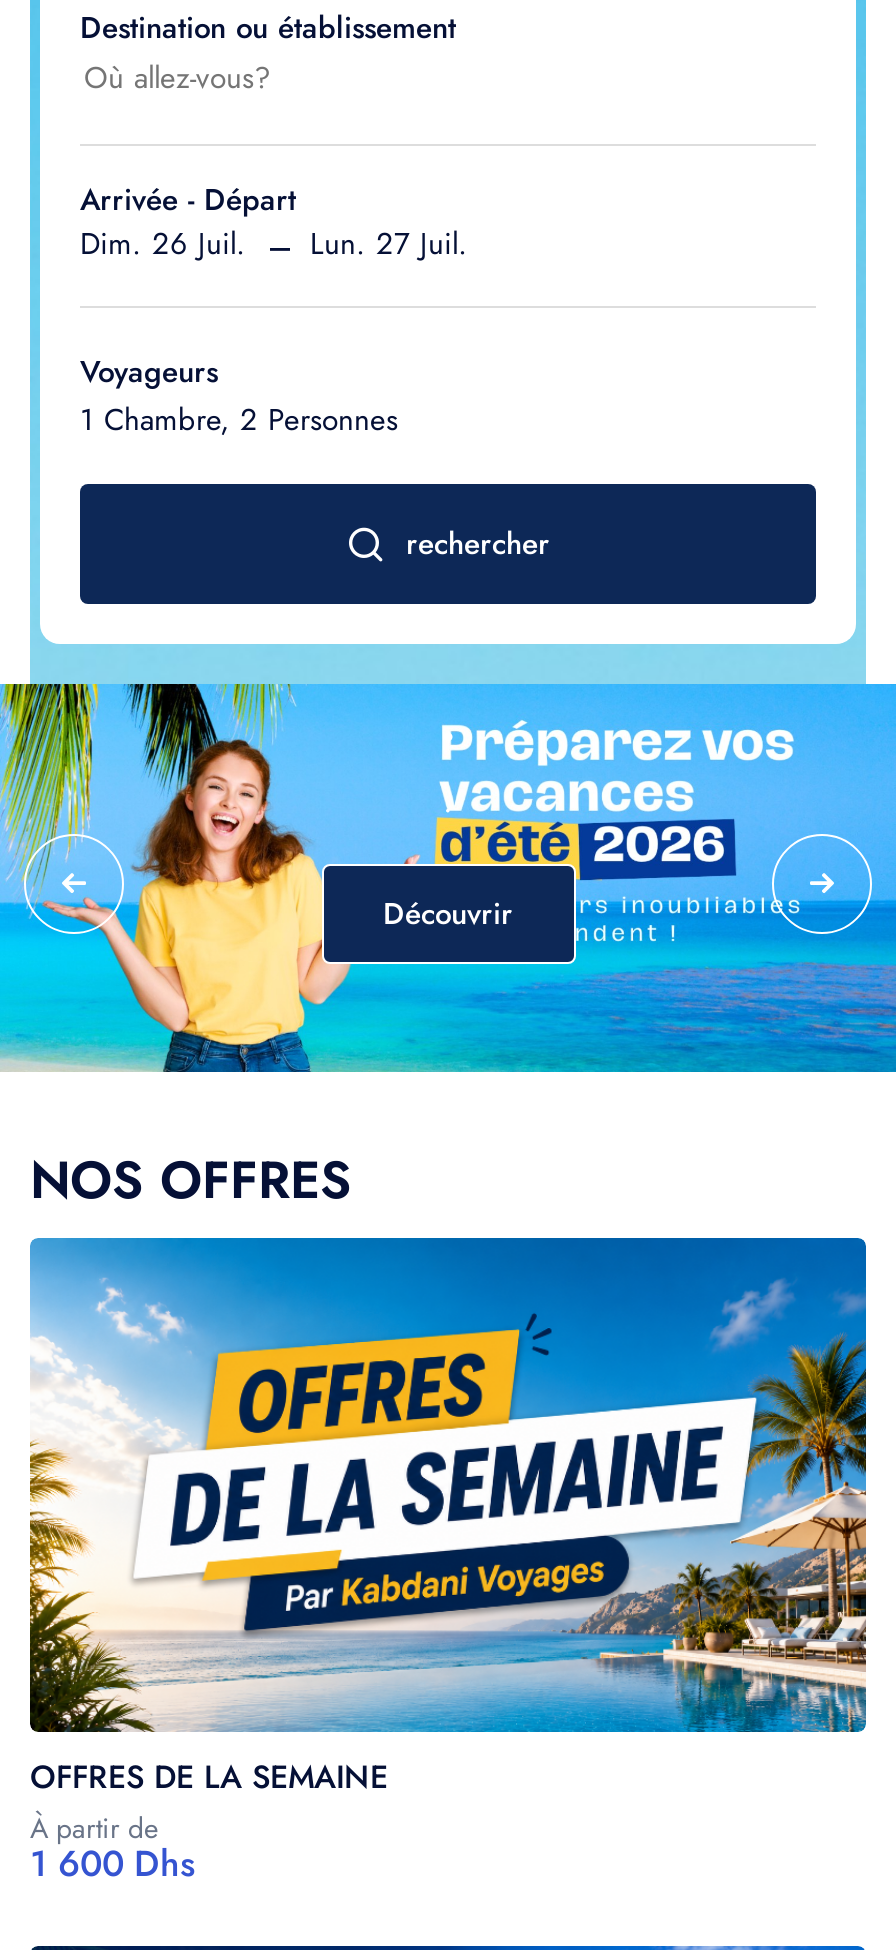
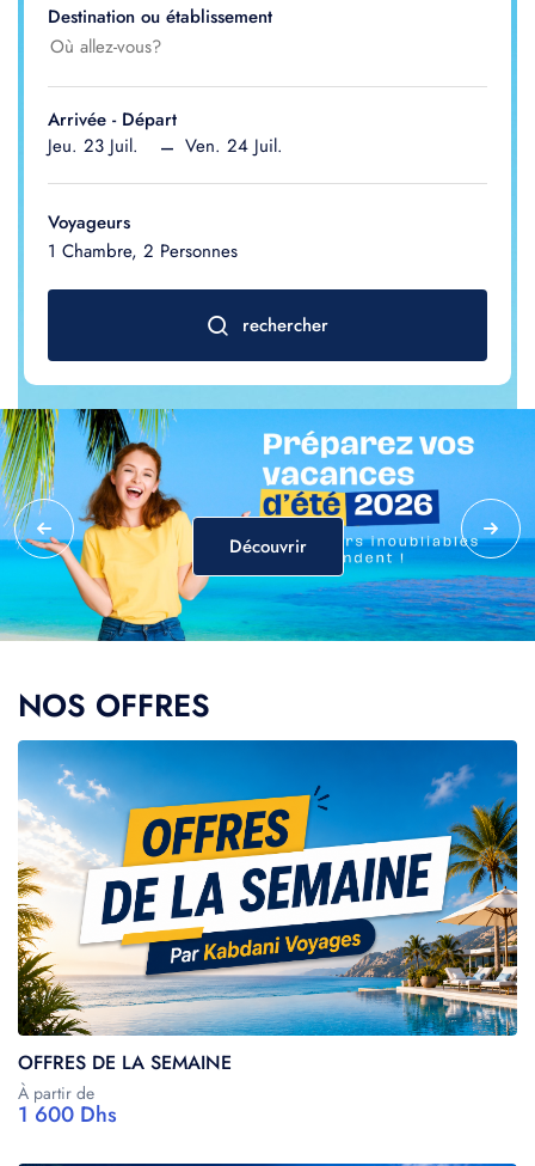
- Dim. 26 Juil.
+ Jeu. 23 Juil.

- Lun. 27 Juil.
+ Ven. 24 Juil.
